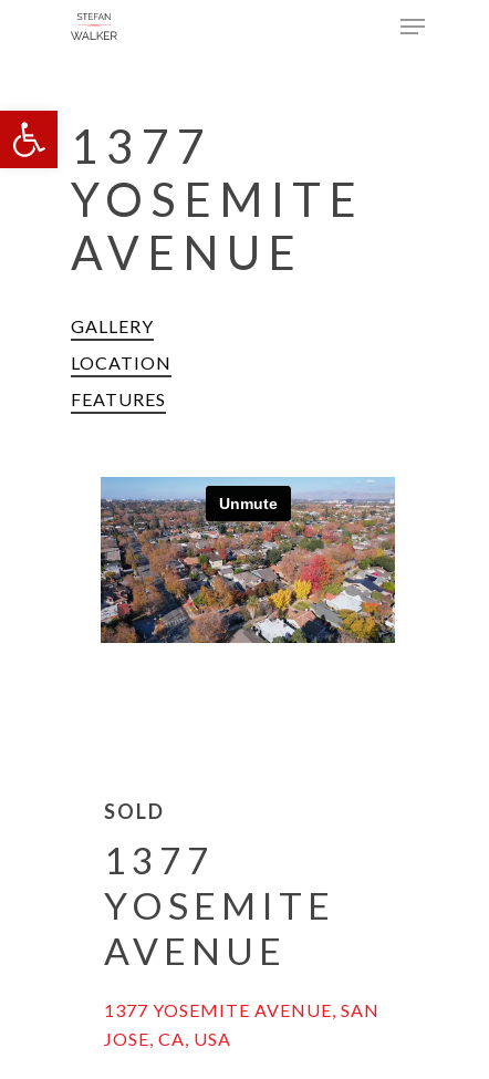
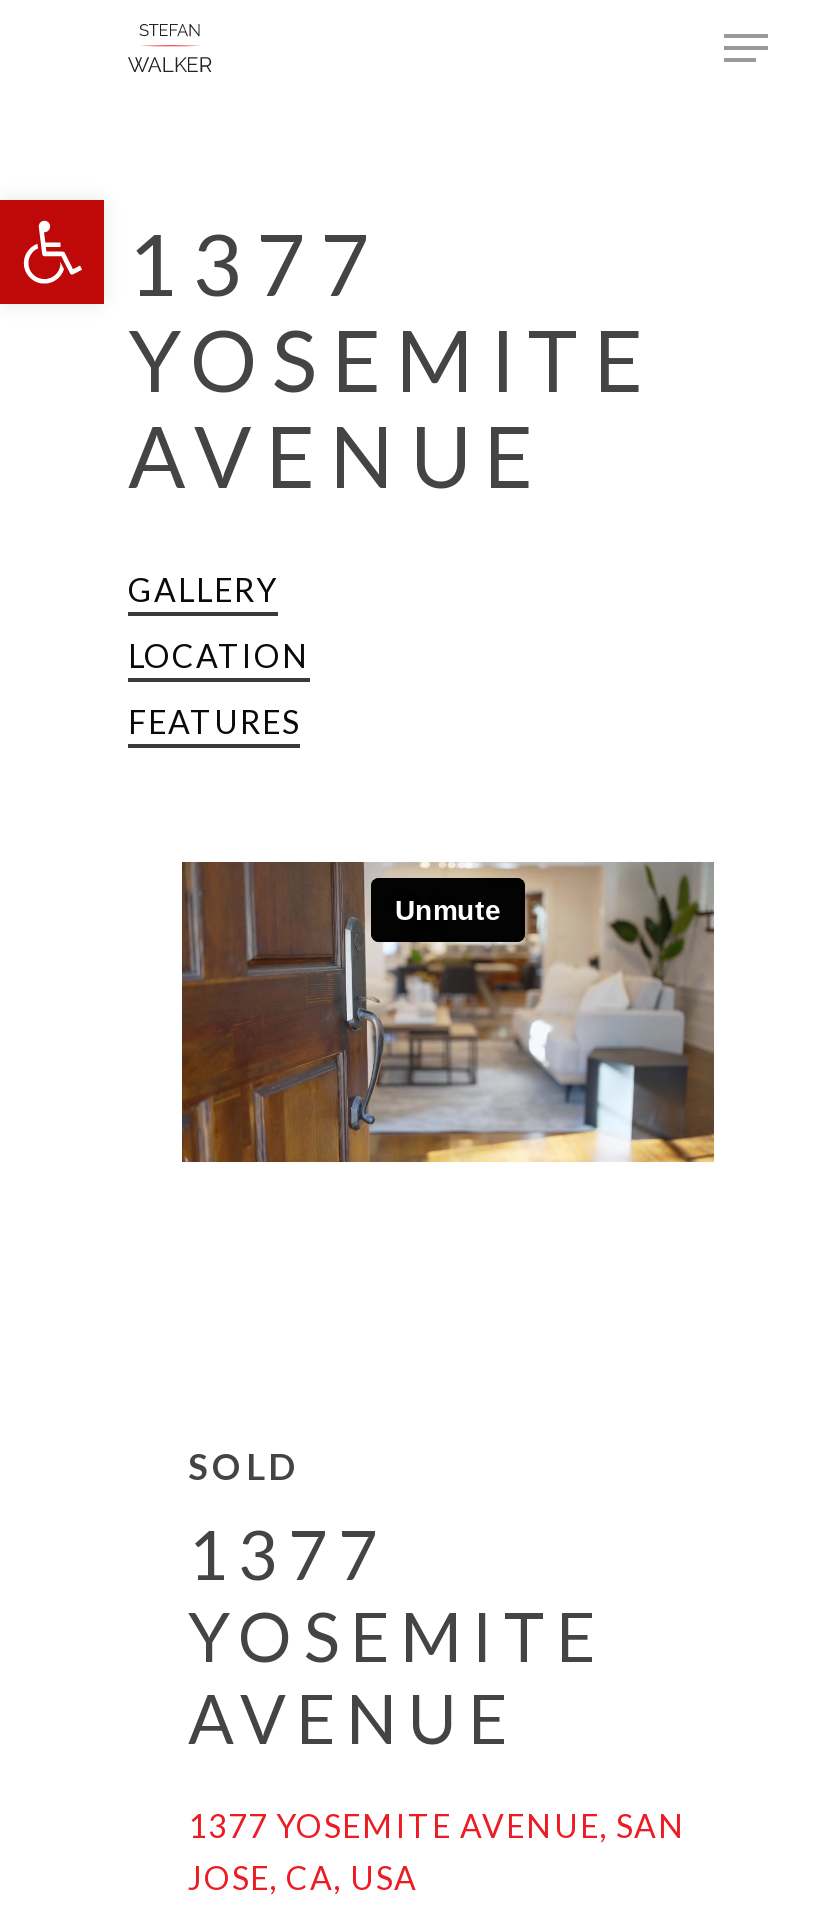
- [image]
+ [image]
